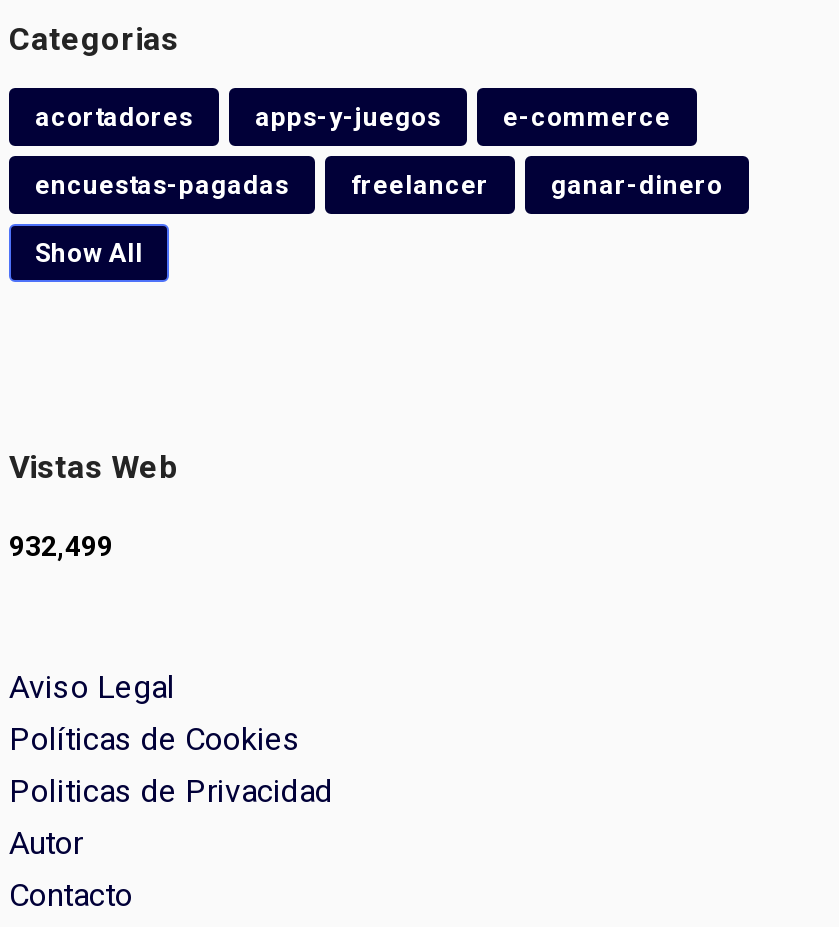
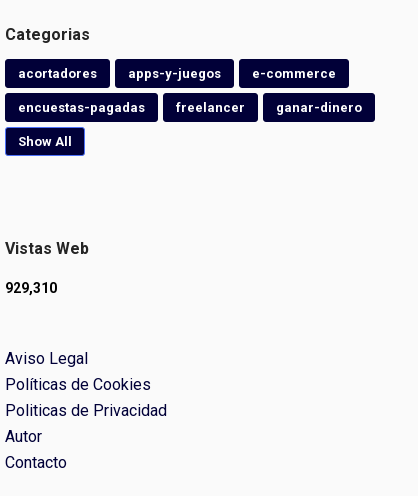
- 932,499
+ 929,310
